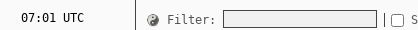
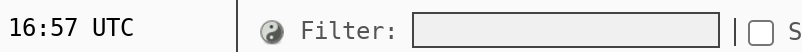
- 07:01 UTC
+ 16:57 UTC
